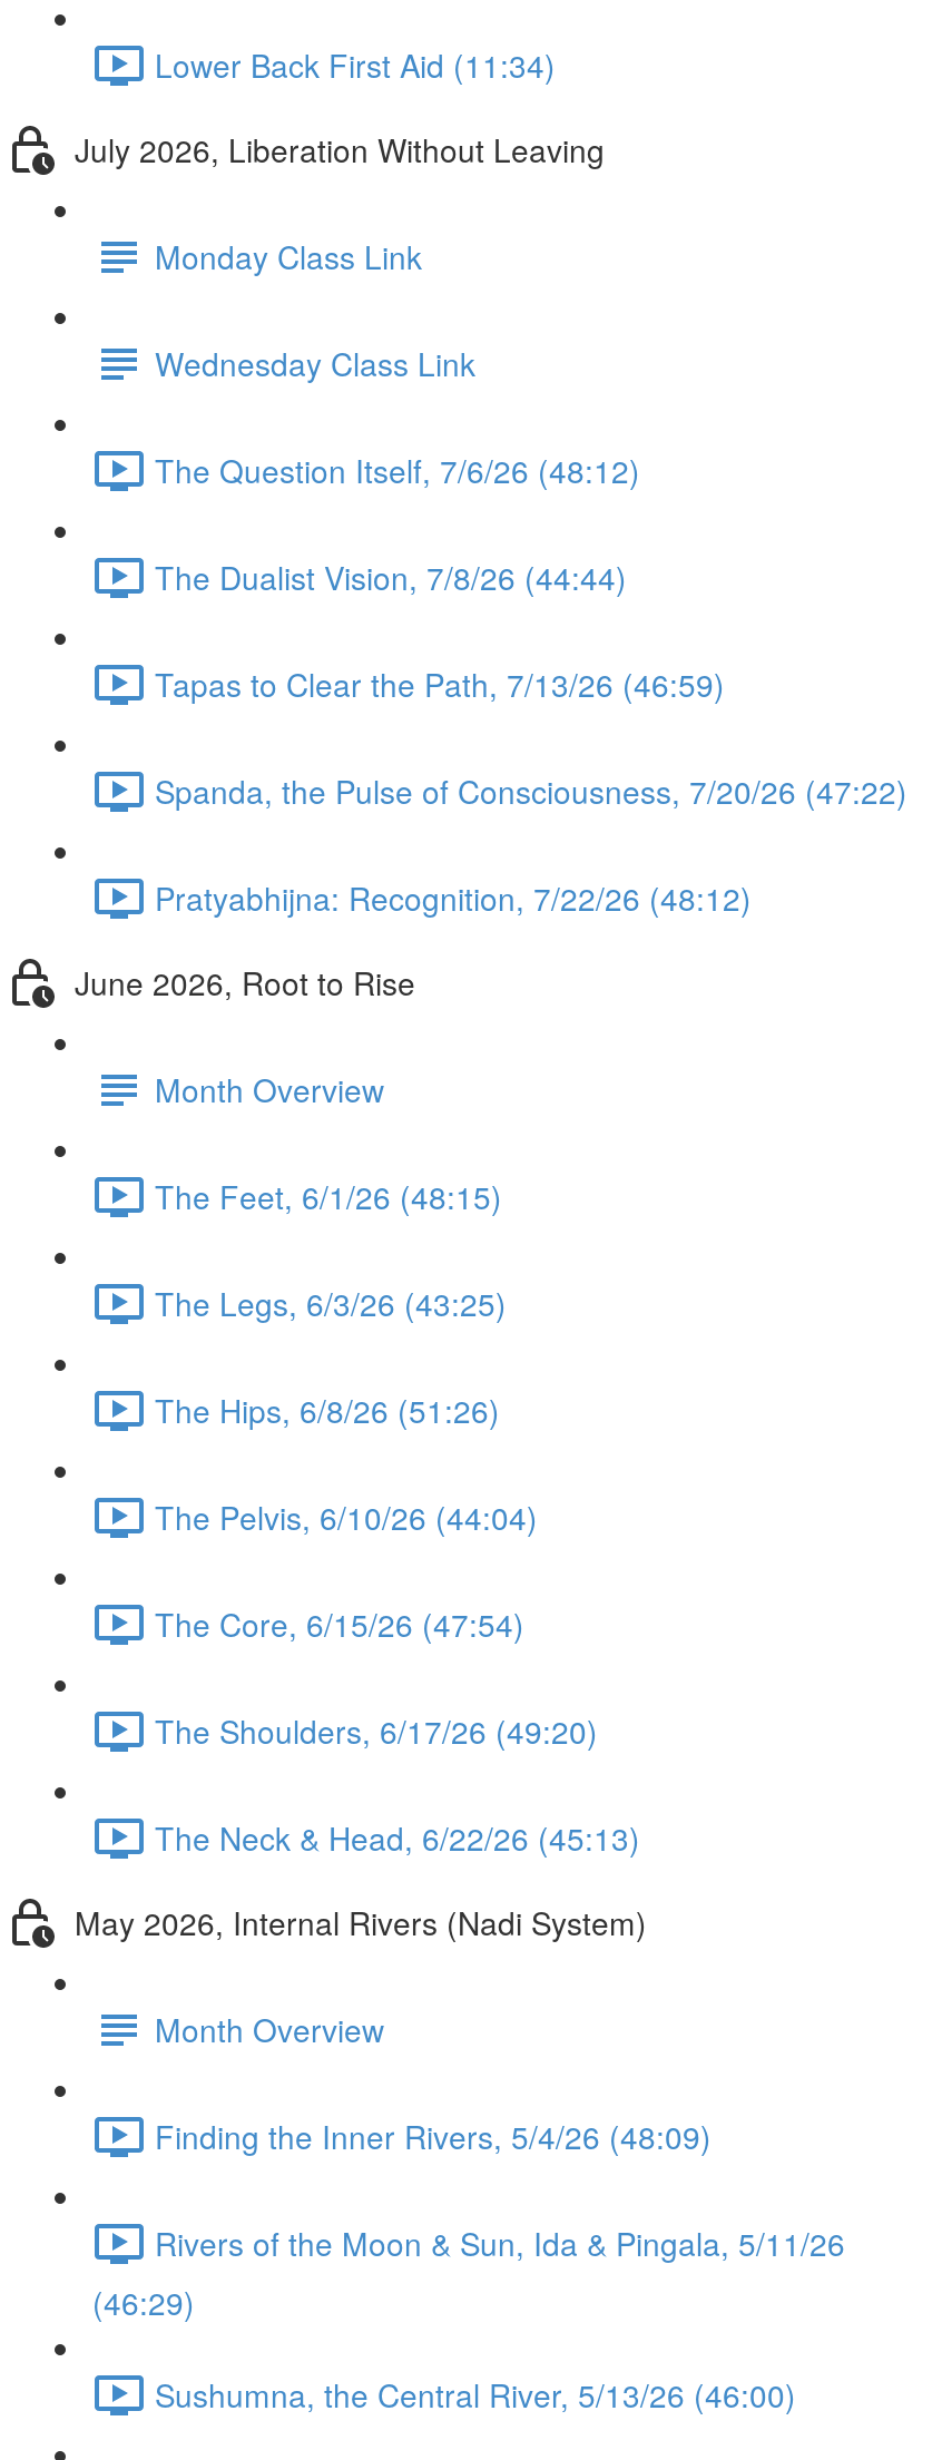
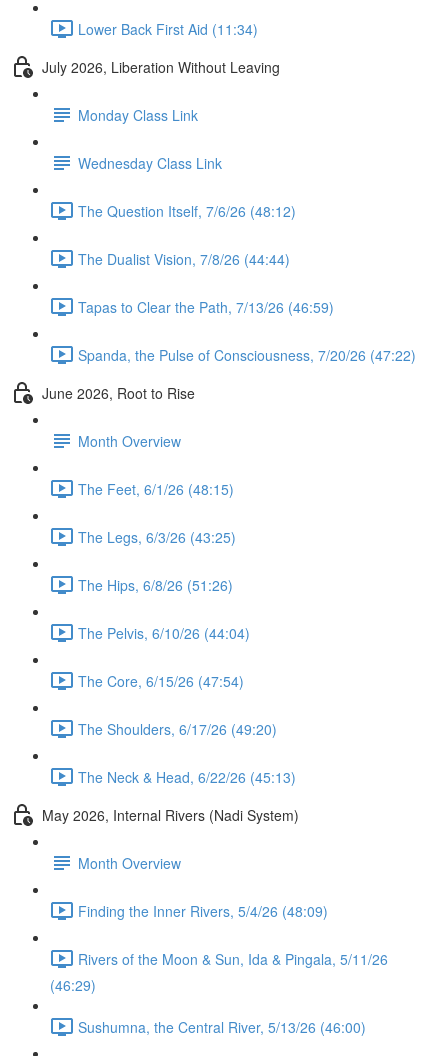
- Pratyabhijna: Recognition, 7/22/26 (48:12)
